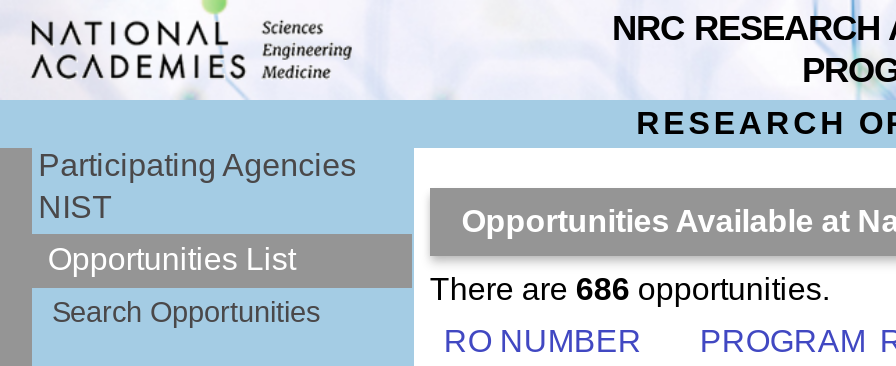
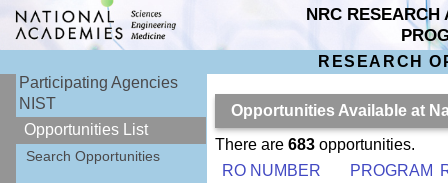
- There are 686 opportunities.
+ There are 683 opportunities.
